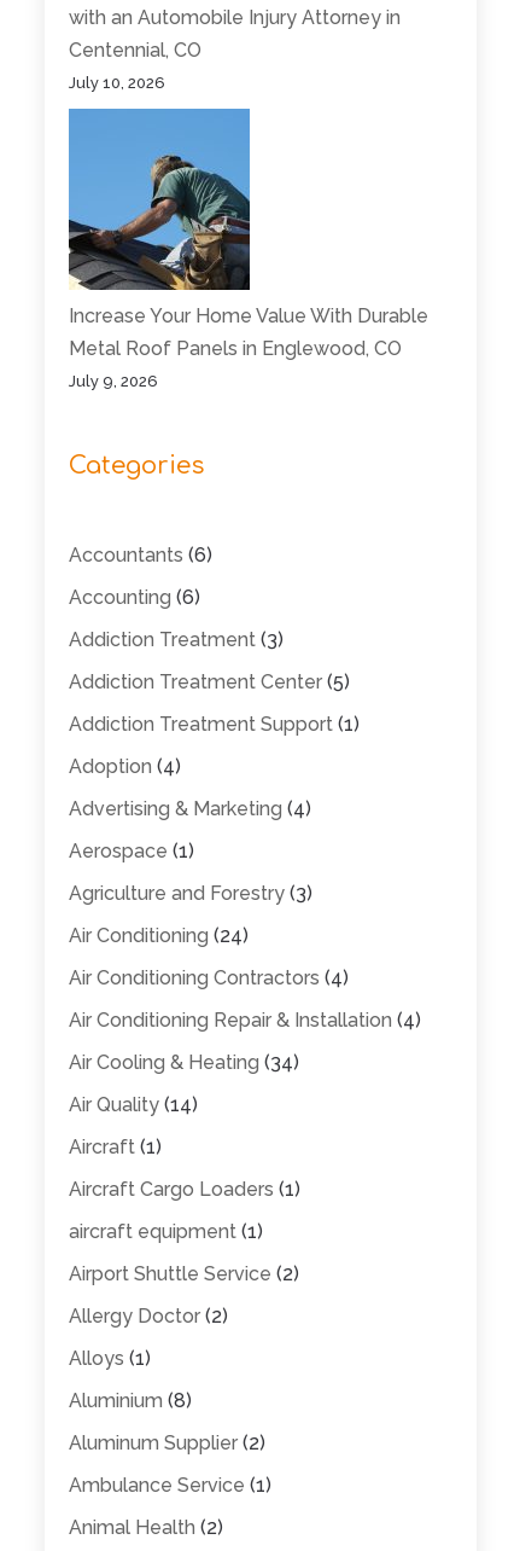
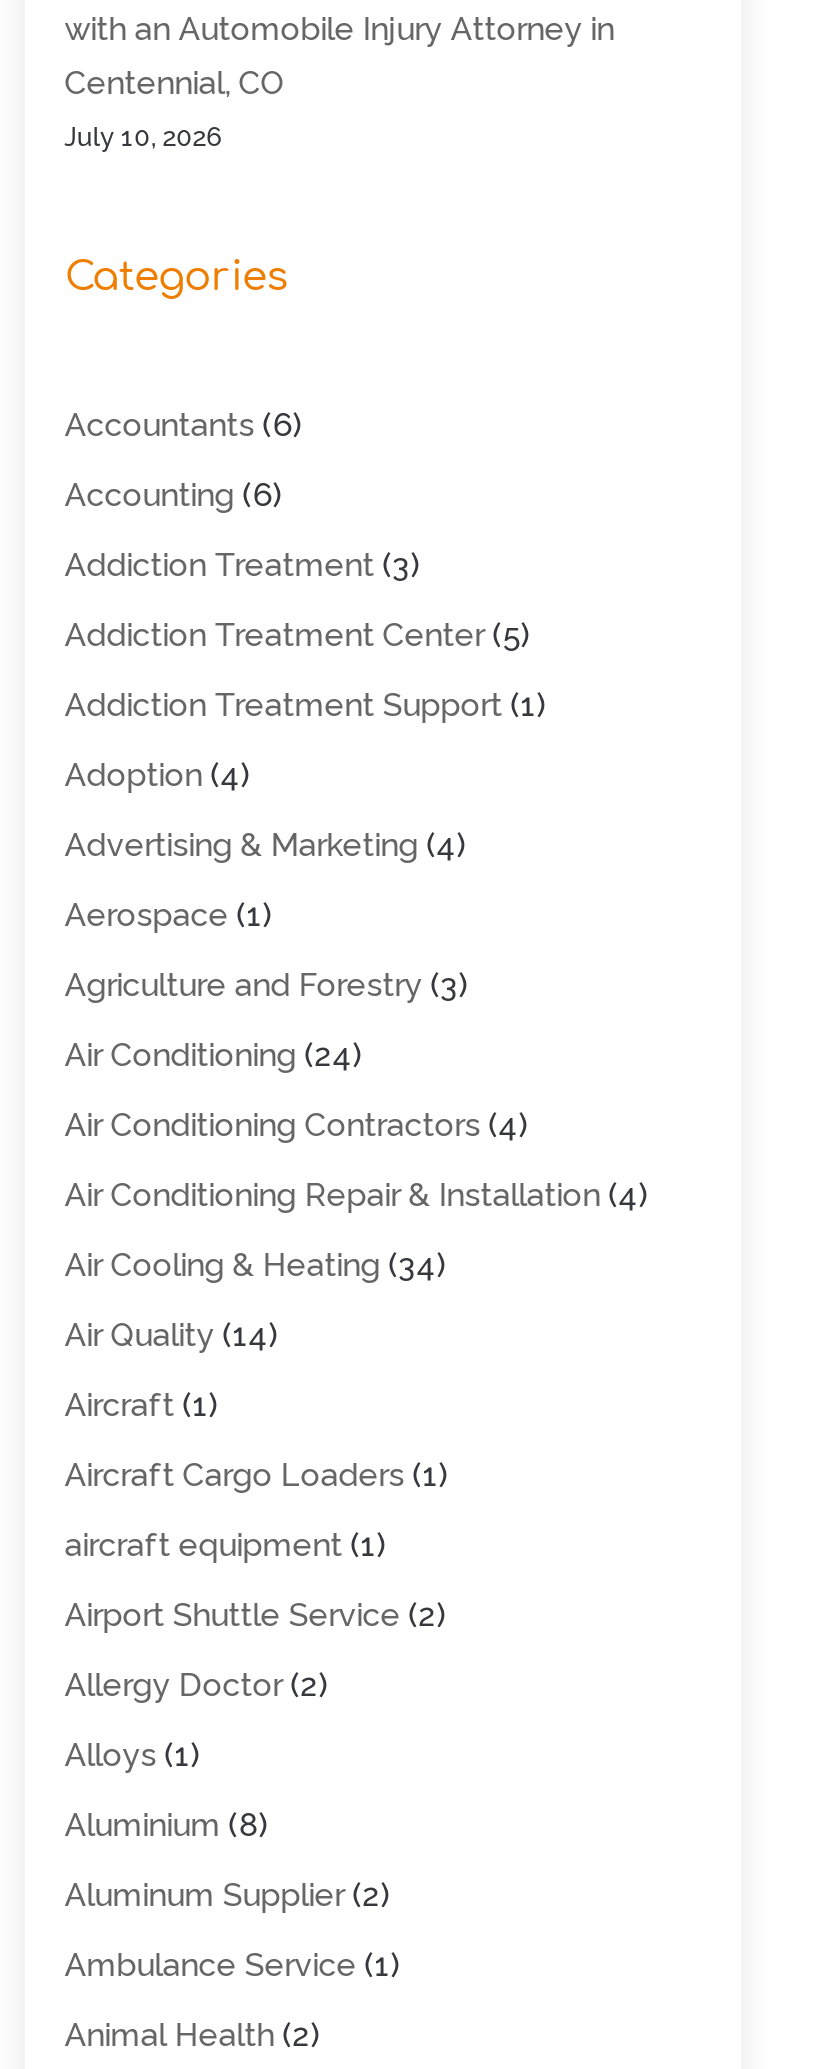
- [image]
- Increase Your Home Value With Durable
- Metal Roof Panels in Englewood, CO
- July 9, 2026
